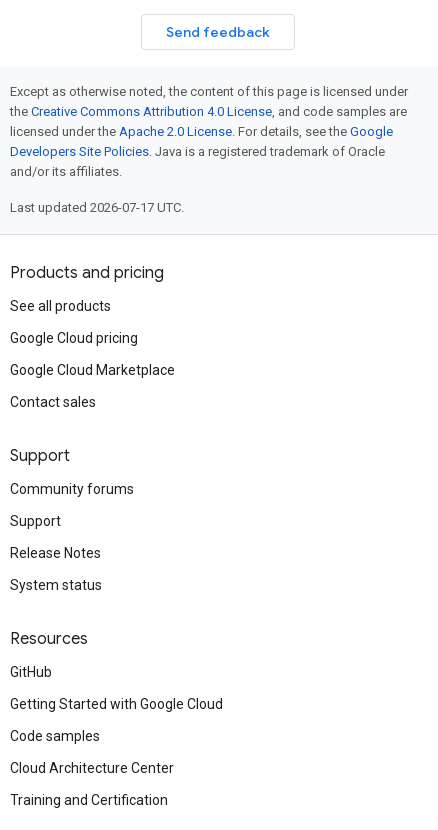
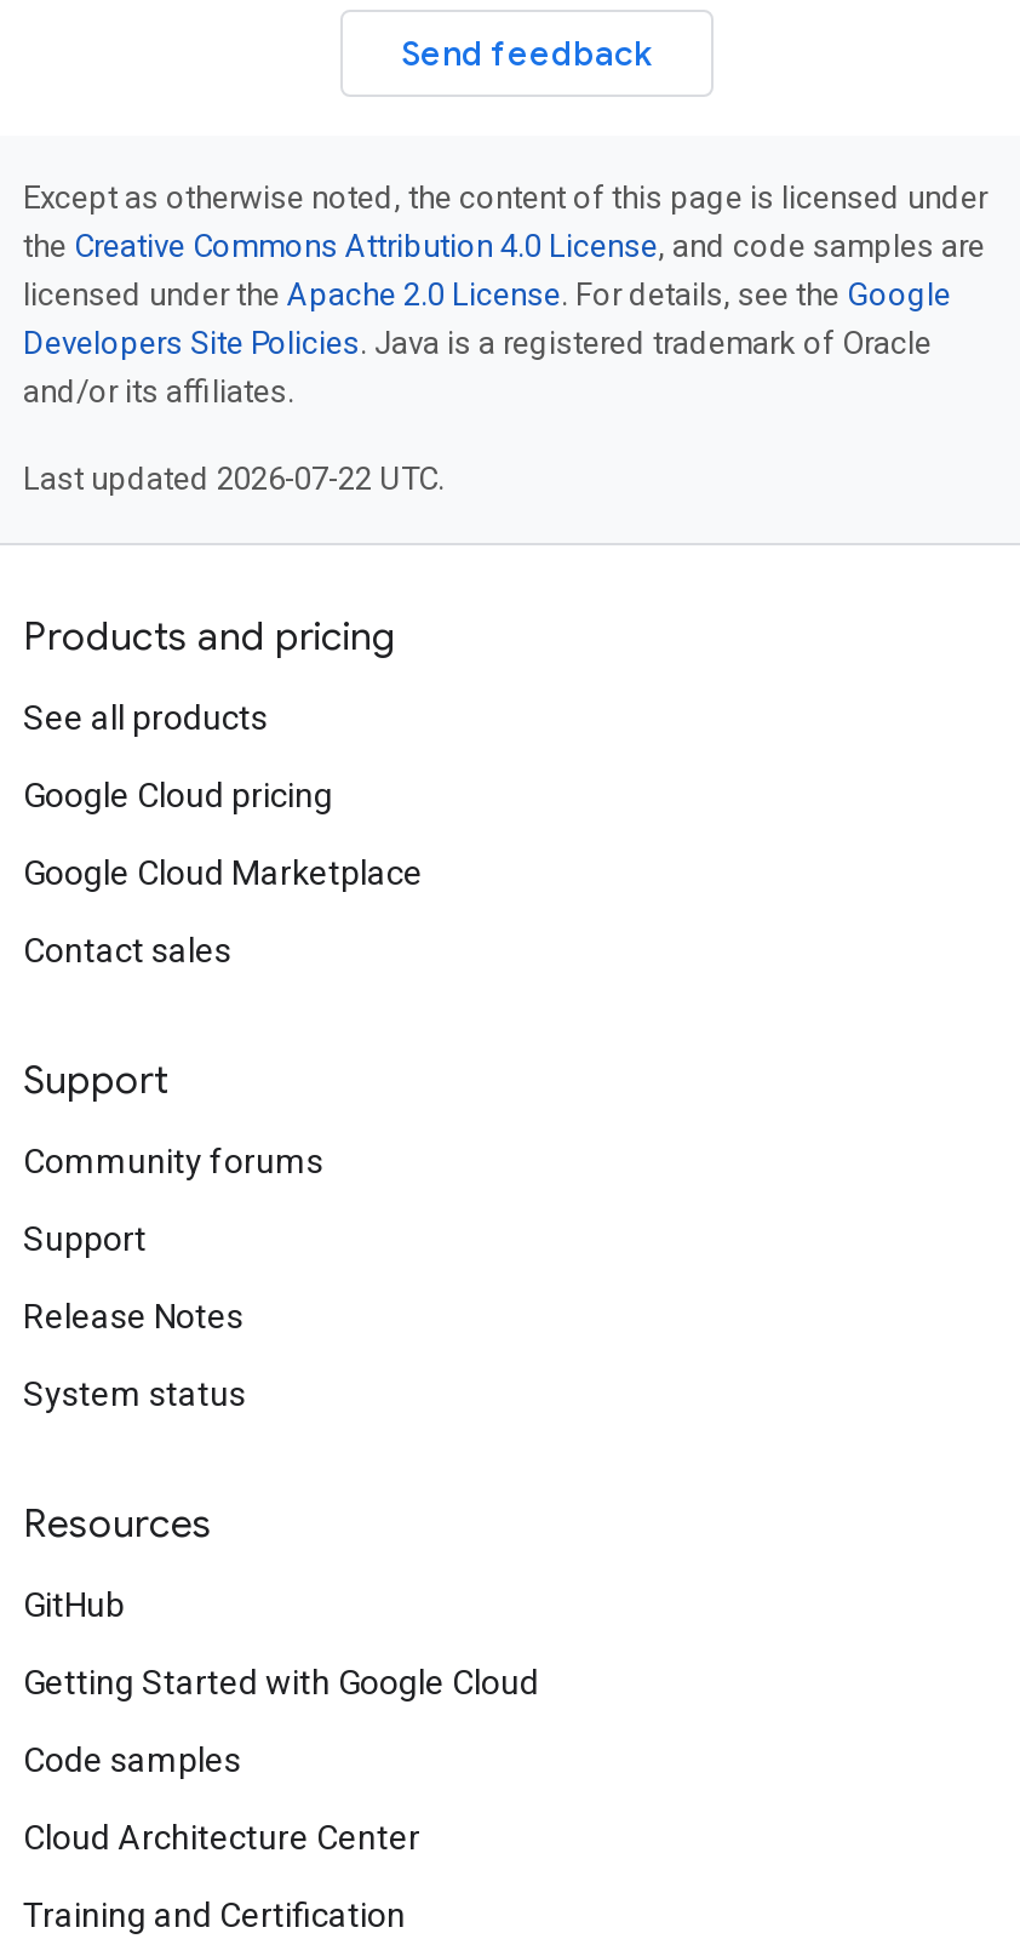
- Last updated 2026-07-17 UTC.
+ Last updated 2026-07-22 UTC.
